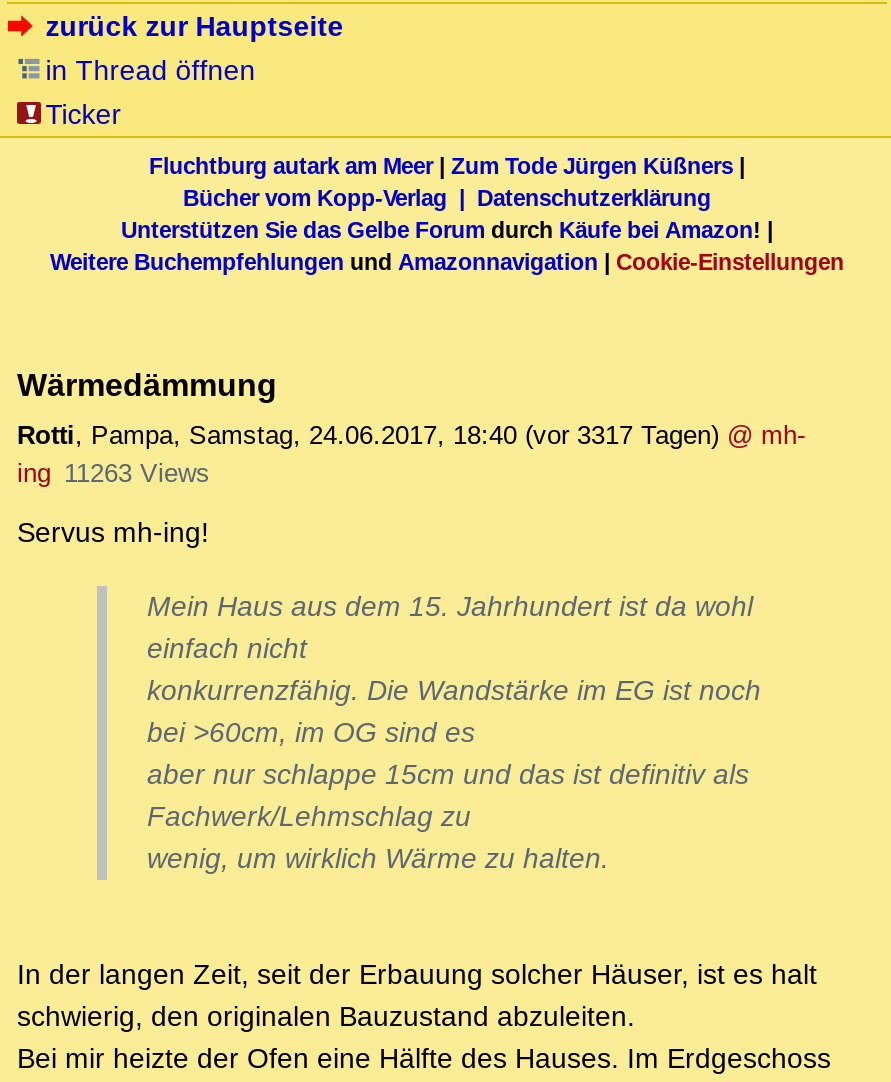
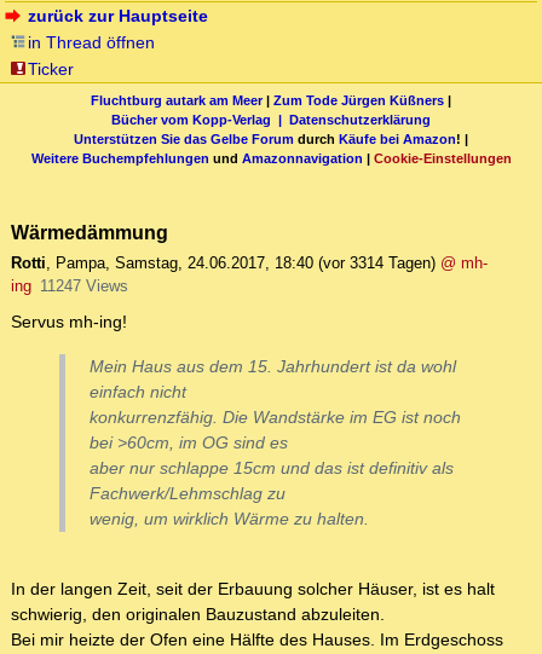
- Rotti, Pampa, Samstag, 24.06.2017, 18:40 (vor 3317 Tagen) @ mh-
+ Rotti, Pampa, Samstag, 24.06.2017, 18:40 (vor 3314 Tagen) @ mh-

- ing 11263 Views
+ ing 11247 Views
